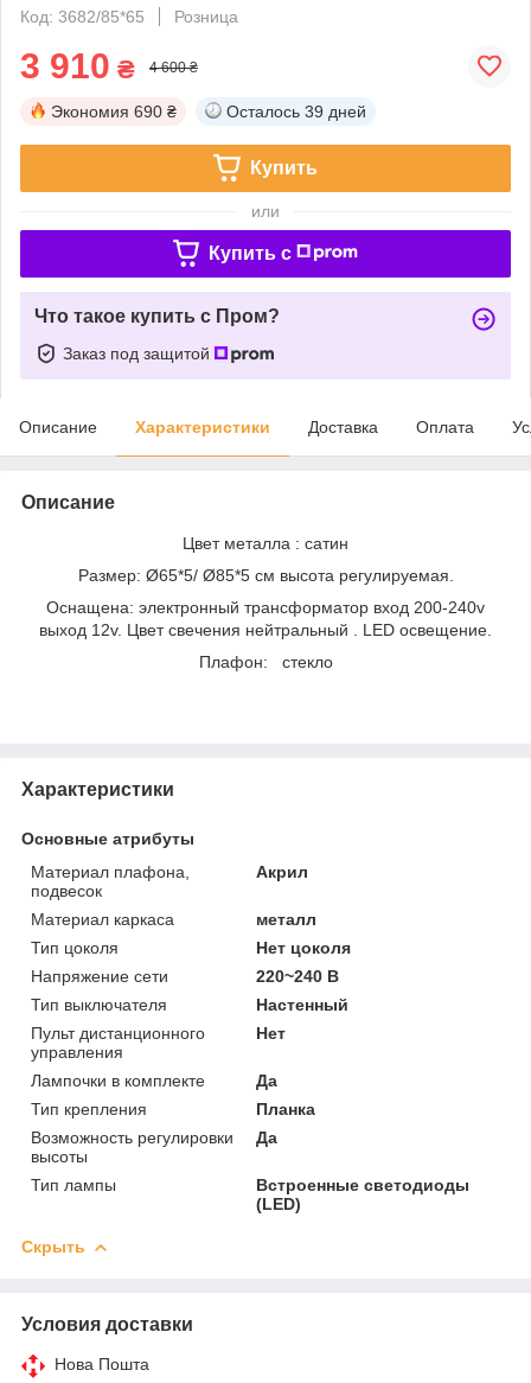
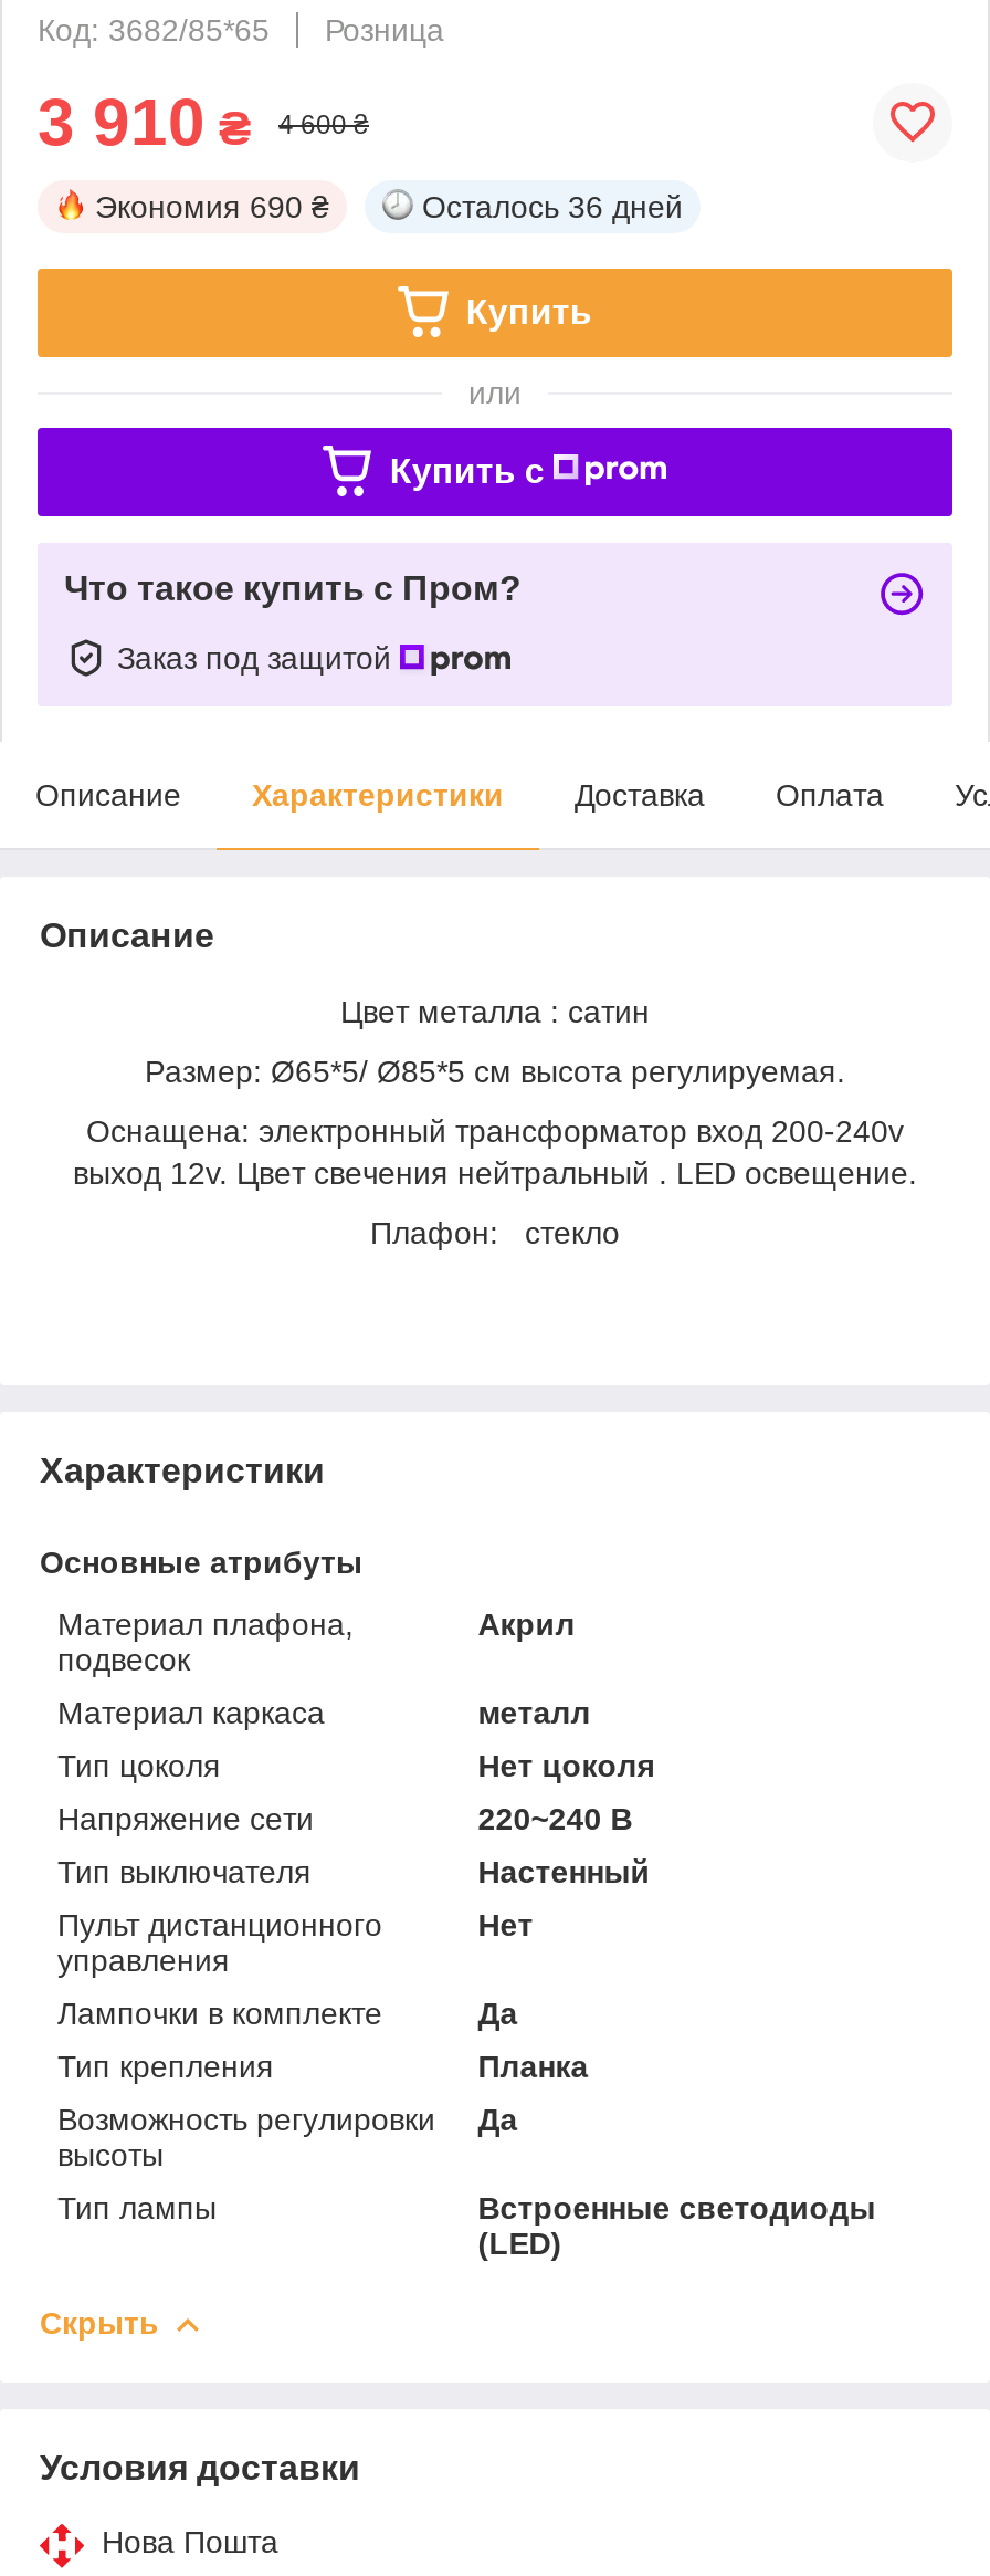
- Осталось 39 дней
+ Осталось 36 дней
